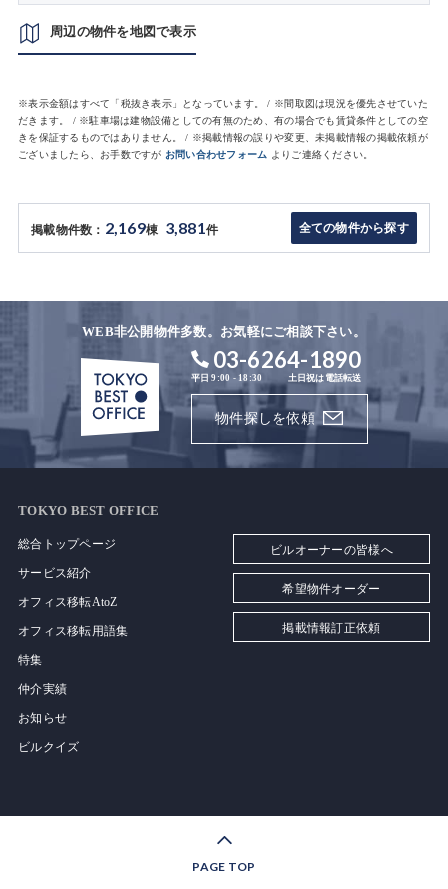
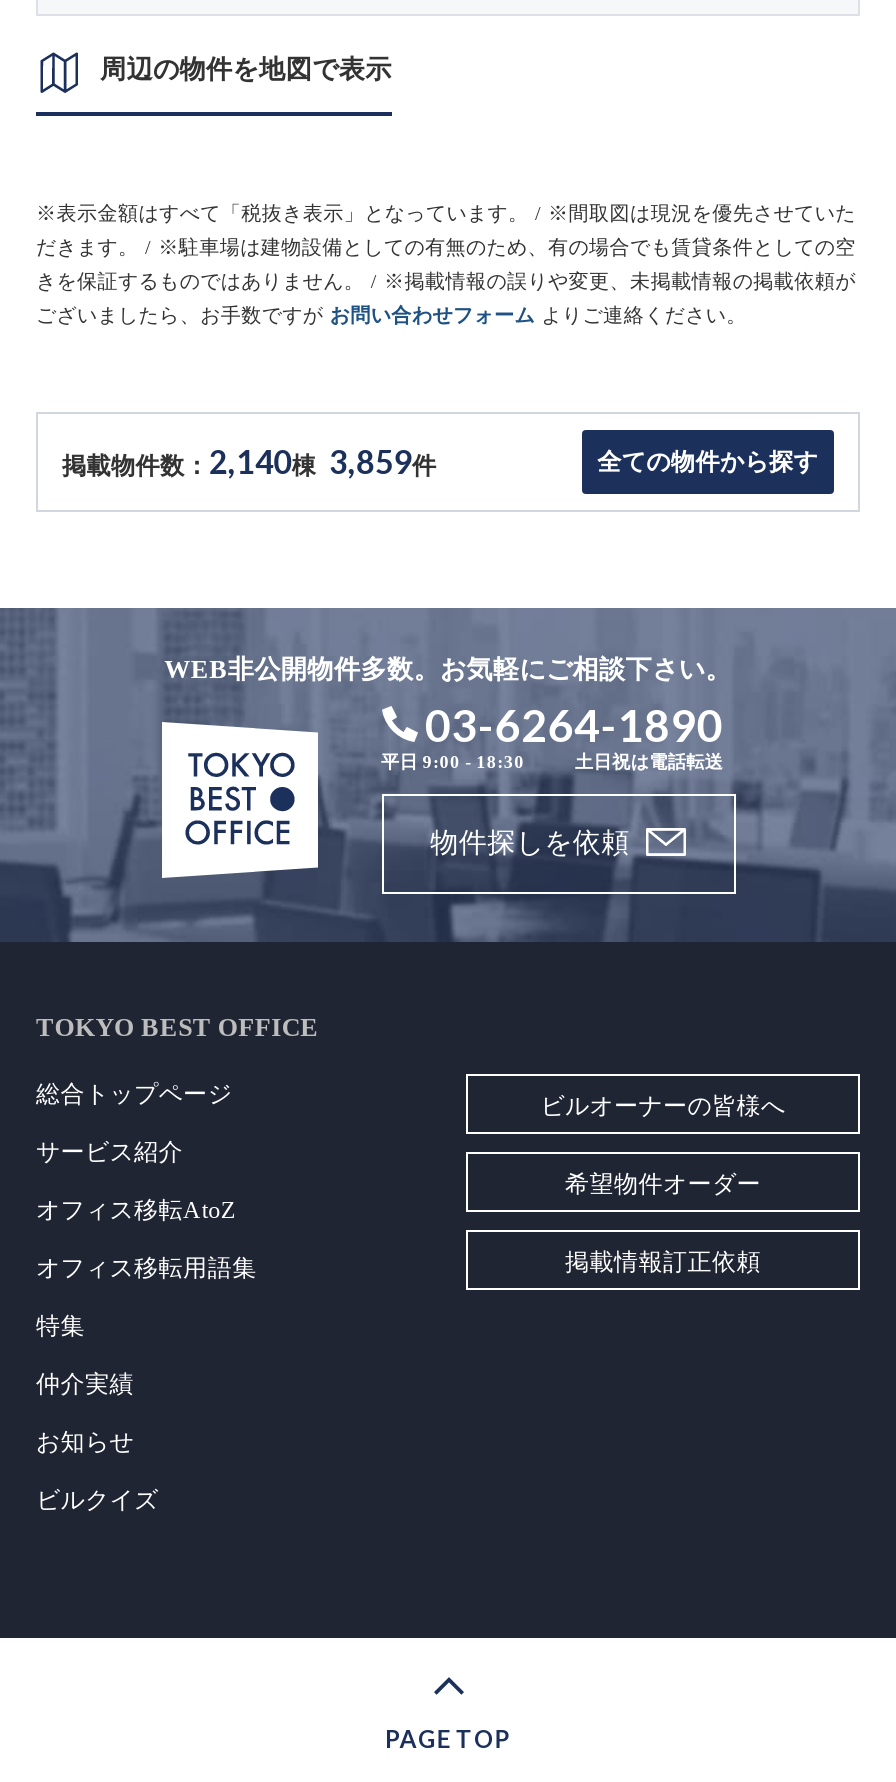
- 掲載物件数：2,169棟3,881件
+ 掲載物件数：2,140棟3,859件
